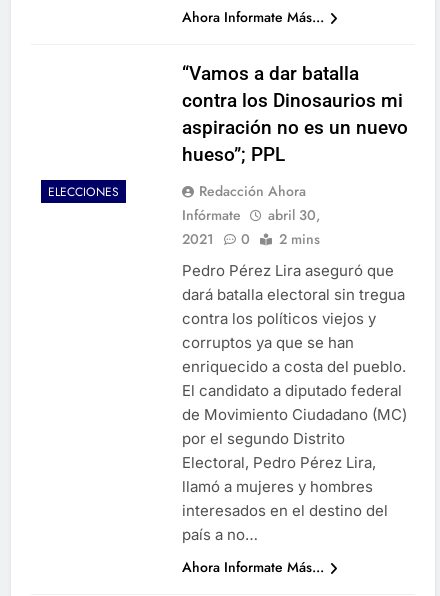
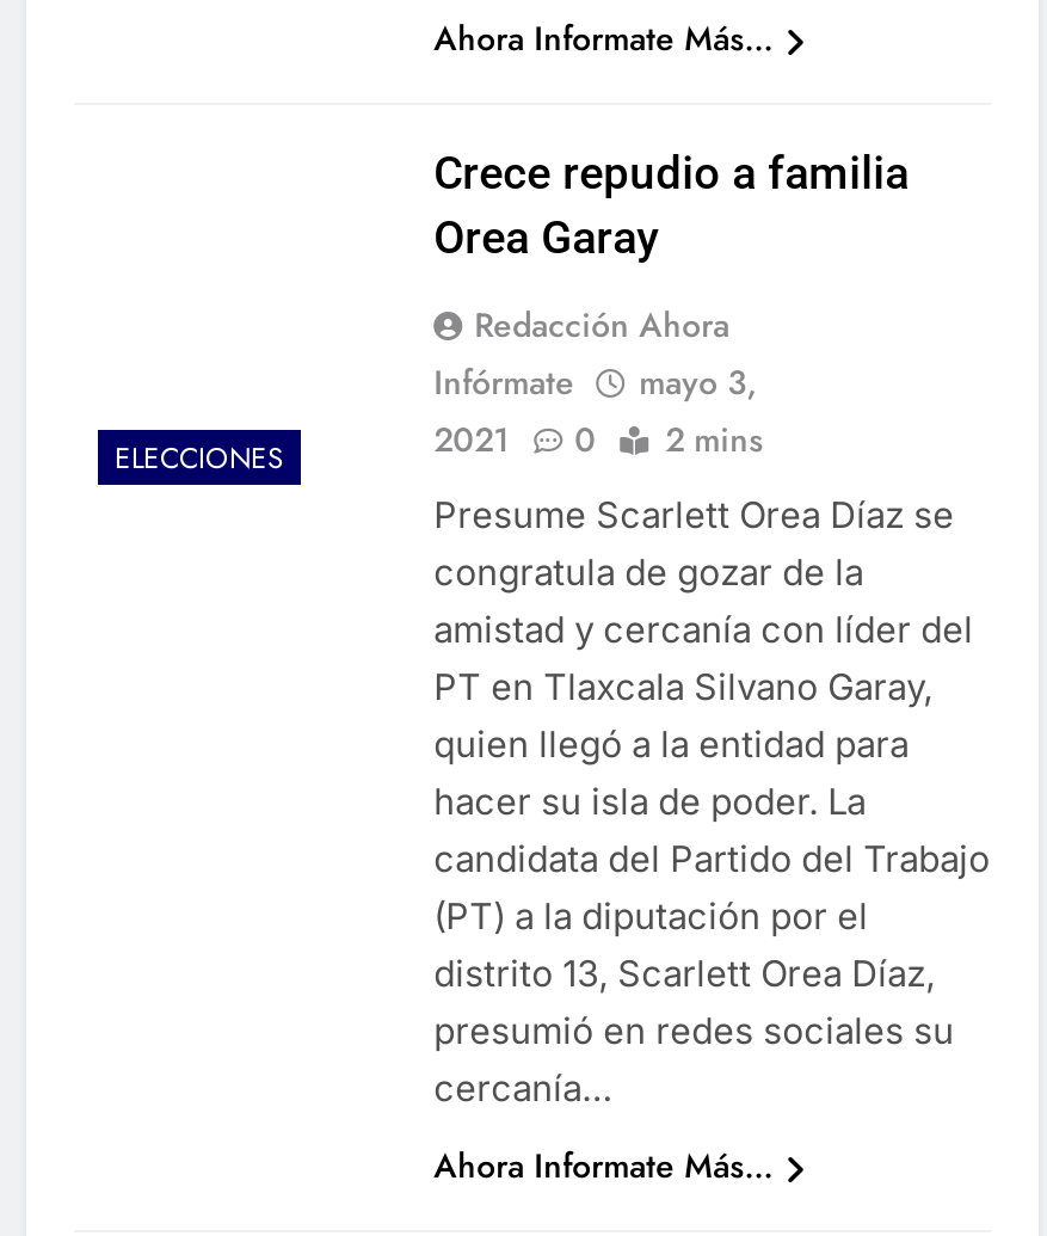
- “Vamos a dar batalla
- contra los Dinosaurios mi
- aspiración no es un nuevo
- hueso”; PPL
+ Crece repudio a familia
+ Orea Garay

- Infórmate abril 30,
+ Infórmate mayo 3,

- Pedro Pérez Lira aseguró que
- dará batalla electoral sin tregua
- contra los políticos viejos y
- corruptos ya que se han
- enriquecido a costa del pueblo.
- El candidato a diputado federal
- de Movimiento Ciudadano (MC)
- por el segundo Distrito
- Electoral, Pedro Pérez Lira,
- llamó a mujeres y hombres
- interesados en el destino del
- país a no…
+ Presume Scarlett Orea Díaz se
+ congratula de gozar de la
+ amistad y cercanía con líder del
+ PT en Tlaxcala Silvano Garay,
+ quien llegó a la entidad para
+ hacer su isla de poder. La
+ candidata del Partido del Trabajo
+ (PT) a la diputación por el
+ distrito 13, Scarlett Orea Díaz,
+ presumió en redes sociales su
+ cercanía…
